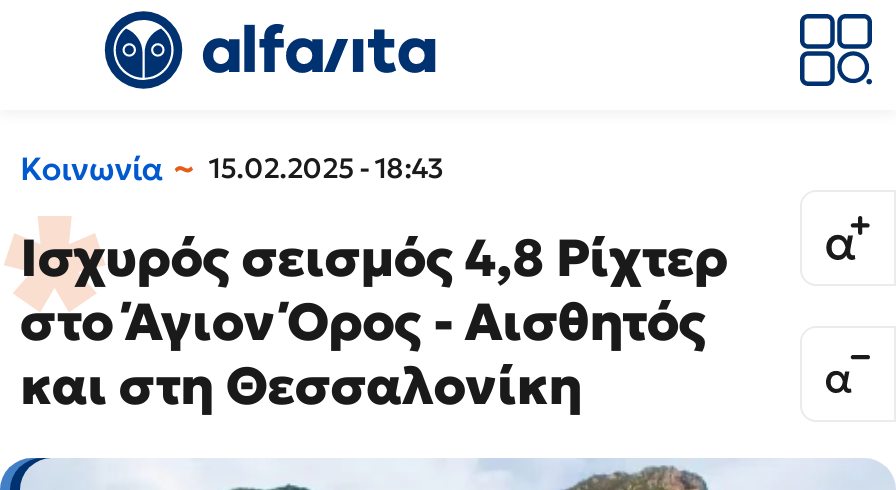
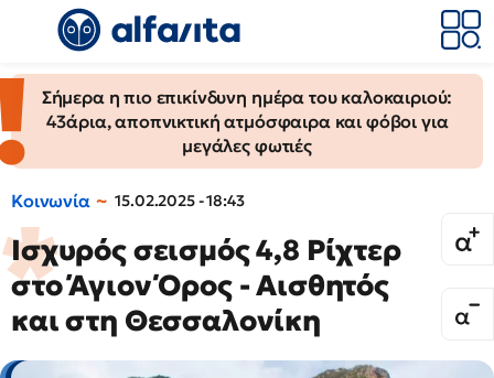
+ [image]
+ Σήμερα η πιο επικίνδυνη ημέρα του καλοκαιριού:
+ 43άρια, αποπνικτική ατμόσφαιρα και φόβοι για
+ μεγάλες φωτιές
